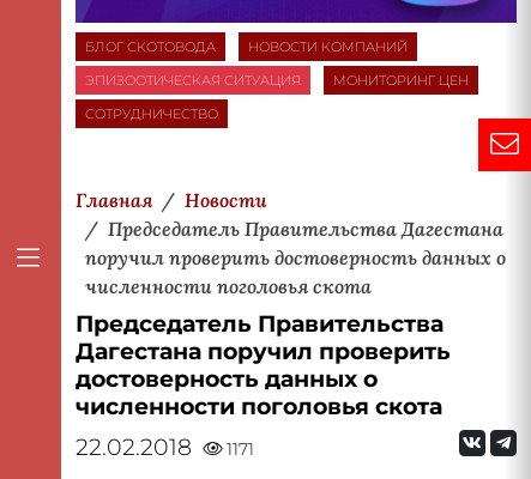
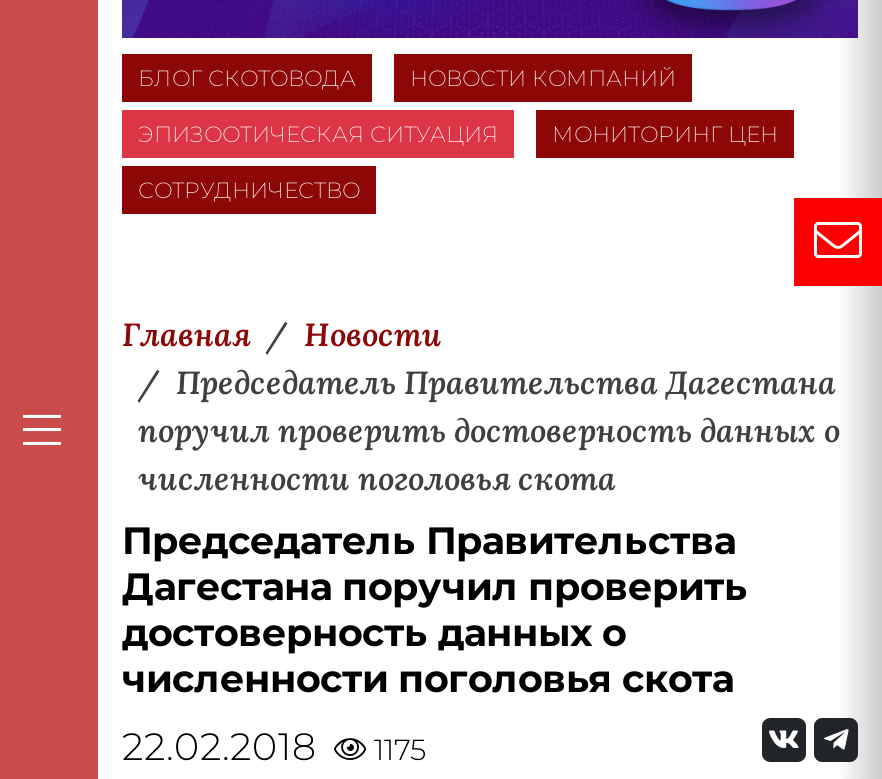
- 22.02.2018 1171
+ 22.02.2018 1175
